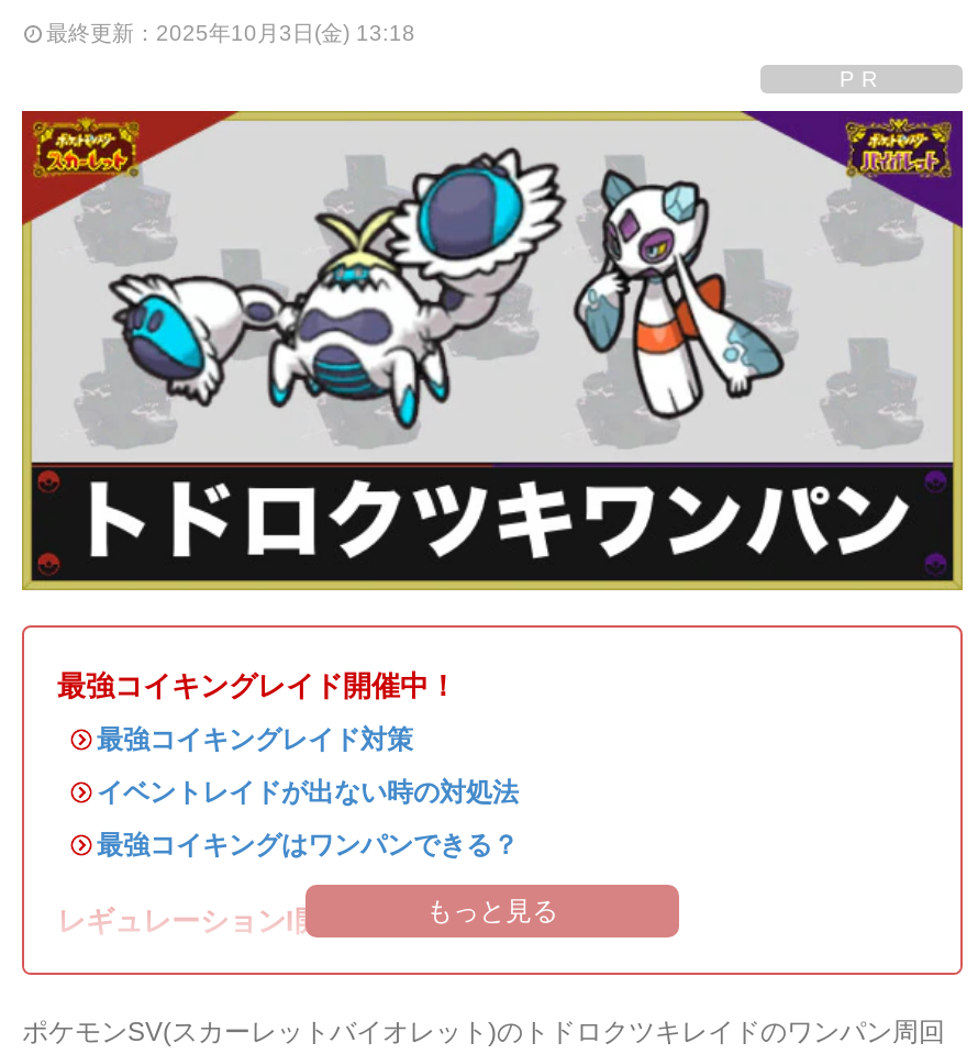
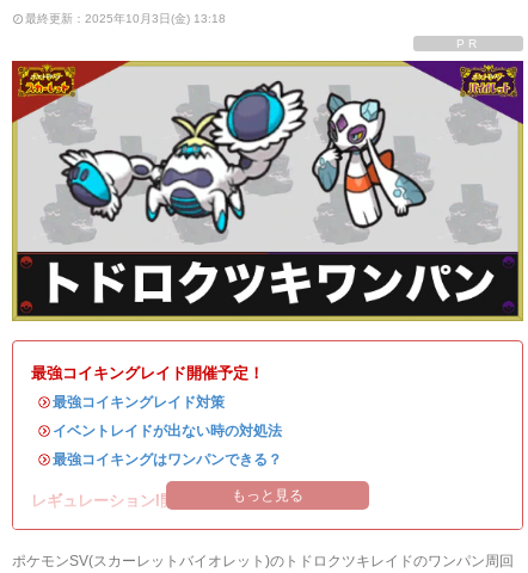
- 最強コイキングレイド開催中！
+ 最強コイキングレイド開催予定！
